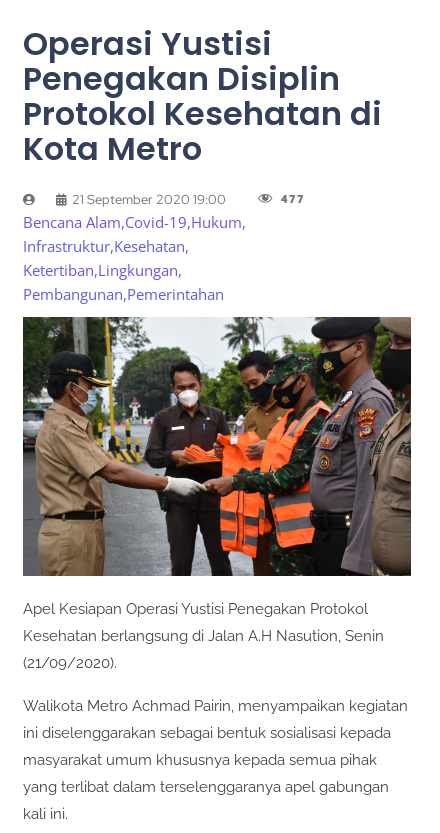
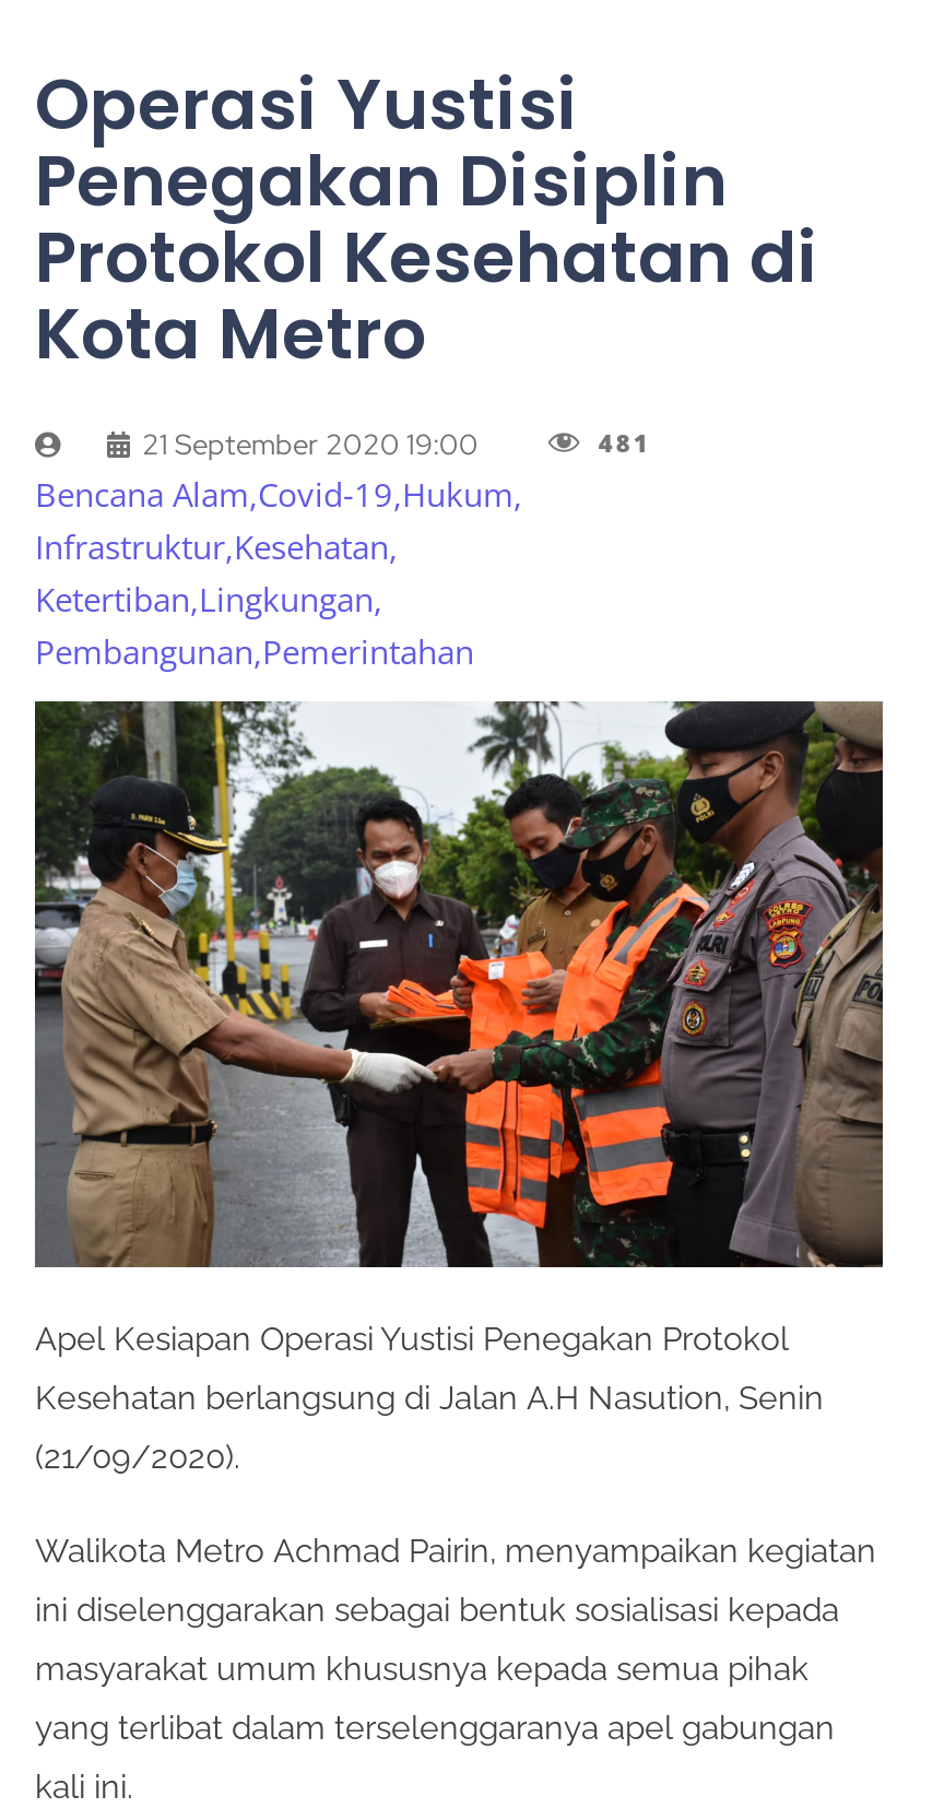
- 477
+ 481
